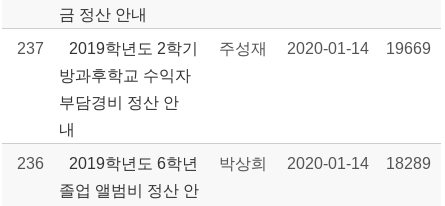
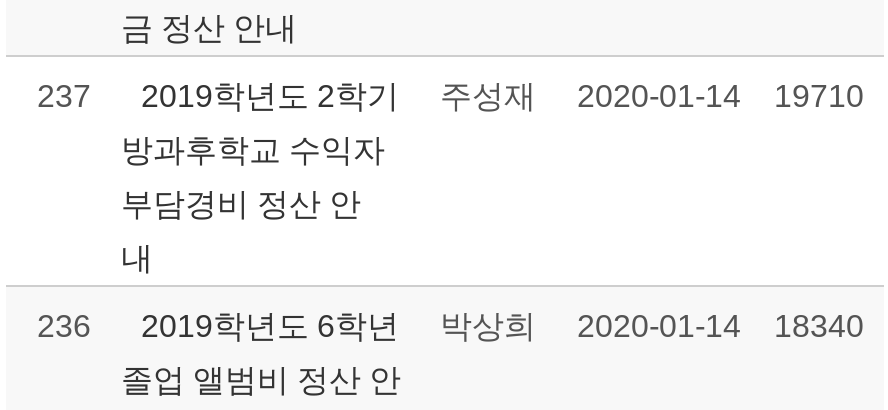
- 237 2019학년도 2학기 주성재 2020-01-14 19669
+ 237 2019학년도 2학기 주성재 2020-01-14 19710

- 236 2019학년도 6학년 박상희 2020-01-14 18289
+ 236 2019학년도 6학년 박상희 2020-01-14 18340
